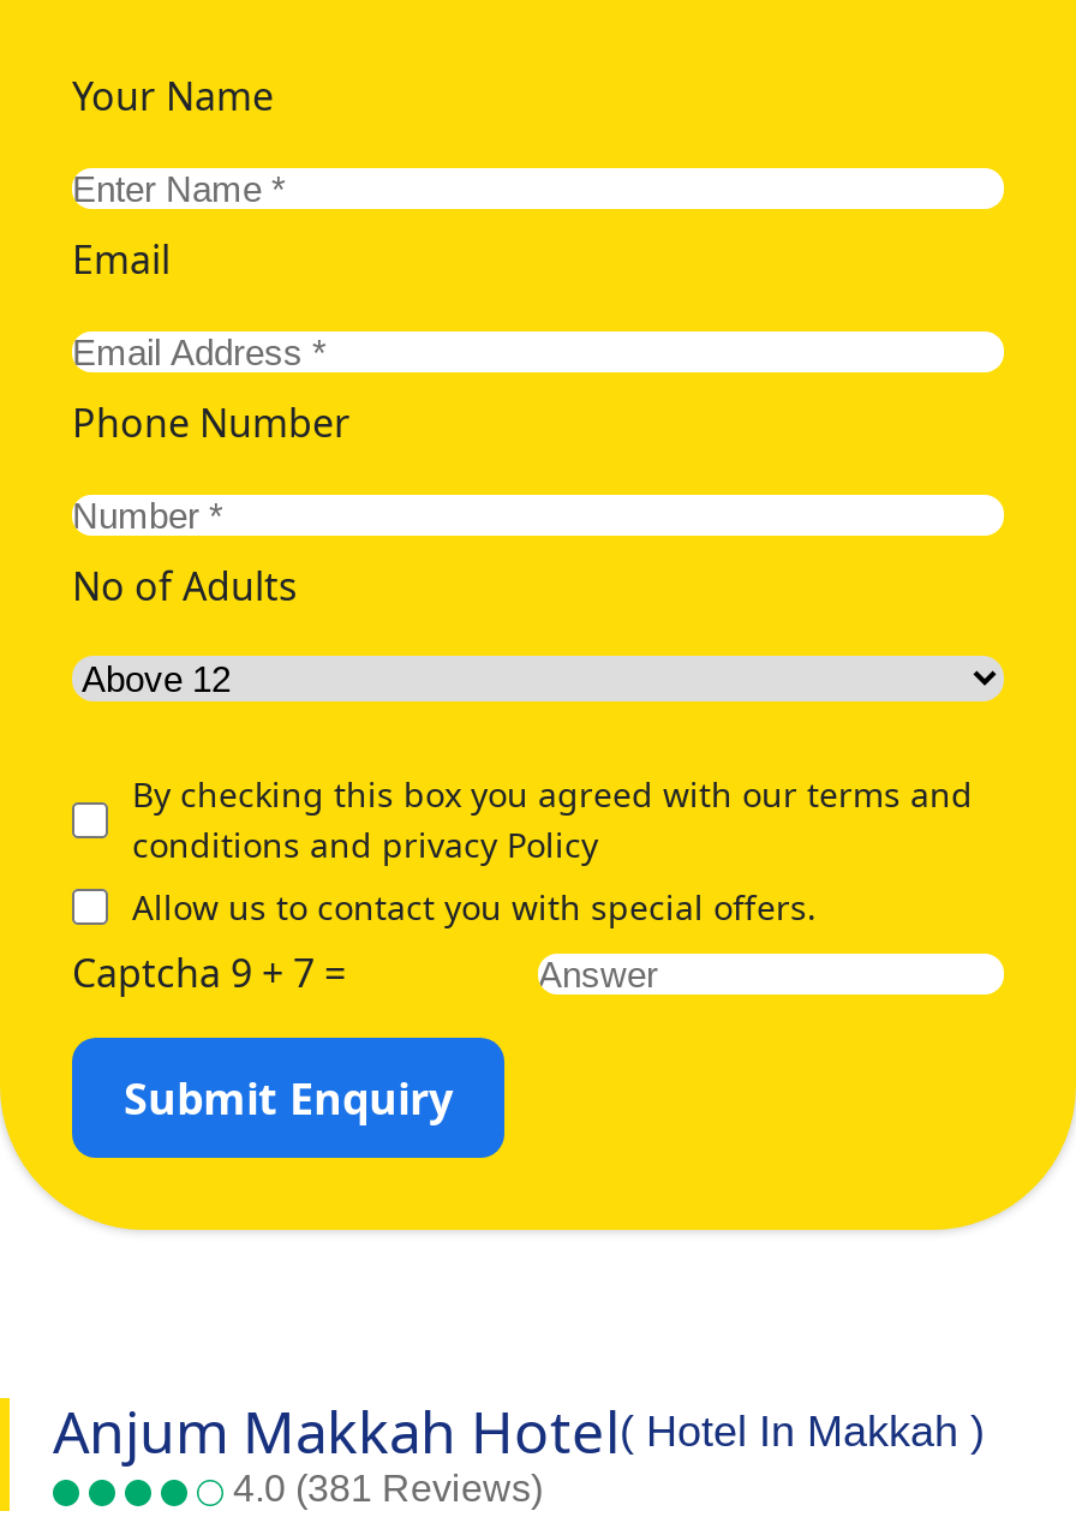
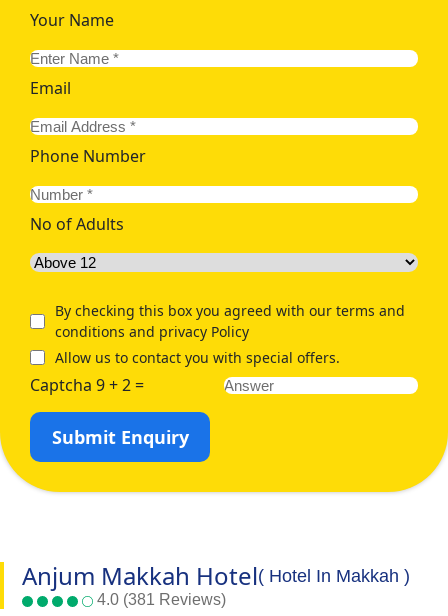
- Captcha 9 + 7 =
+ Captcha 9 + 2 =
